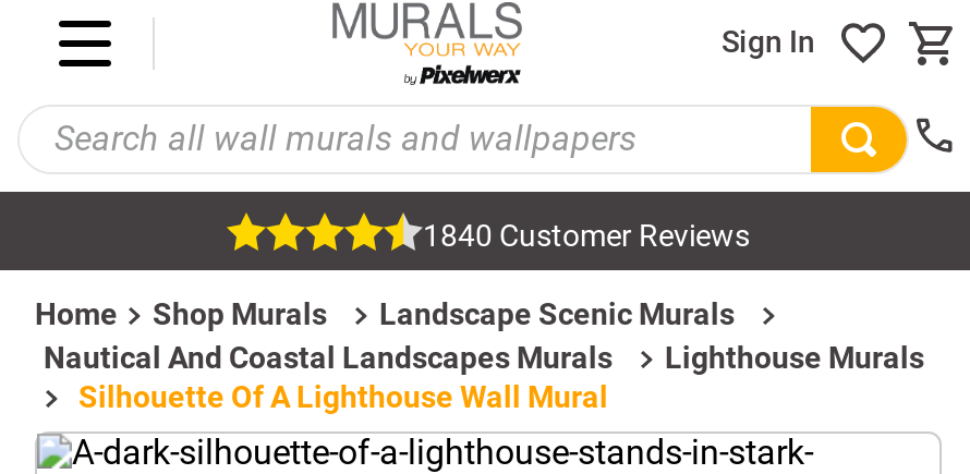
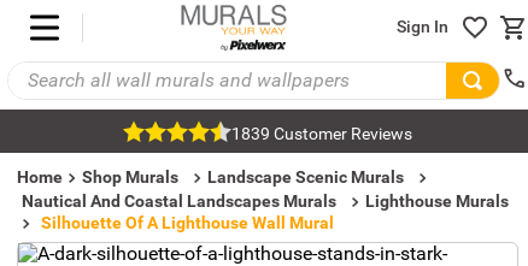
- 1840 Customer Reviews
+ 1839 Customer Reviews
